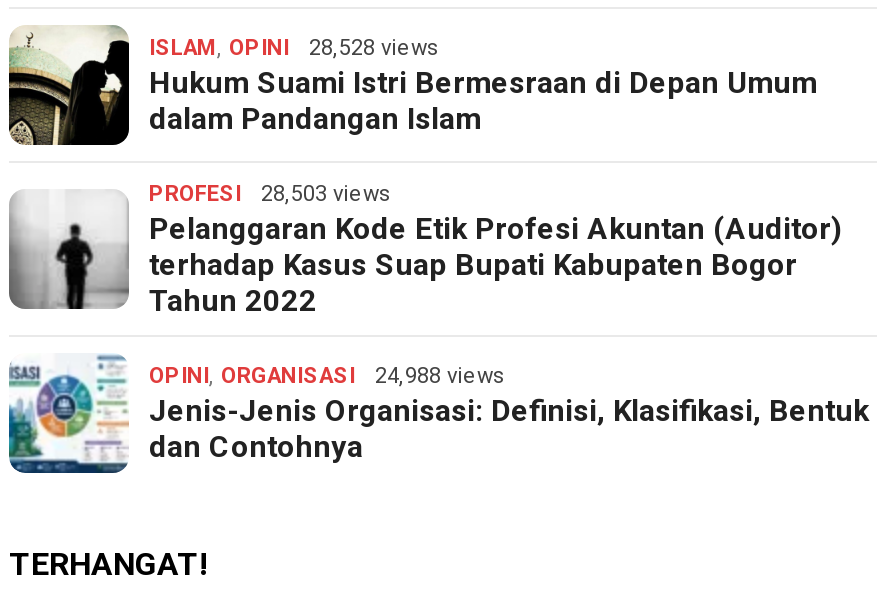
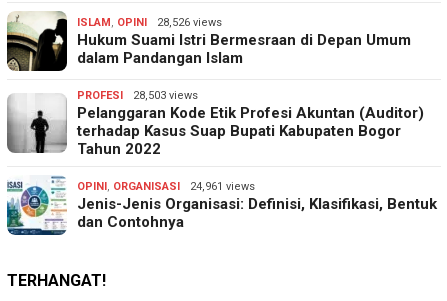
- ISLAM, OPINI 28,528 views
+ ISLAM, OPINI 28,526 views

- OPINI, ORGANISASI 24,988 views
+ OPINI, ORGANISASI 24,961 views
